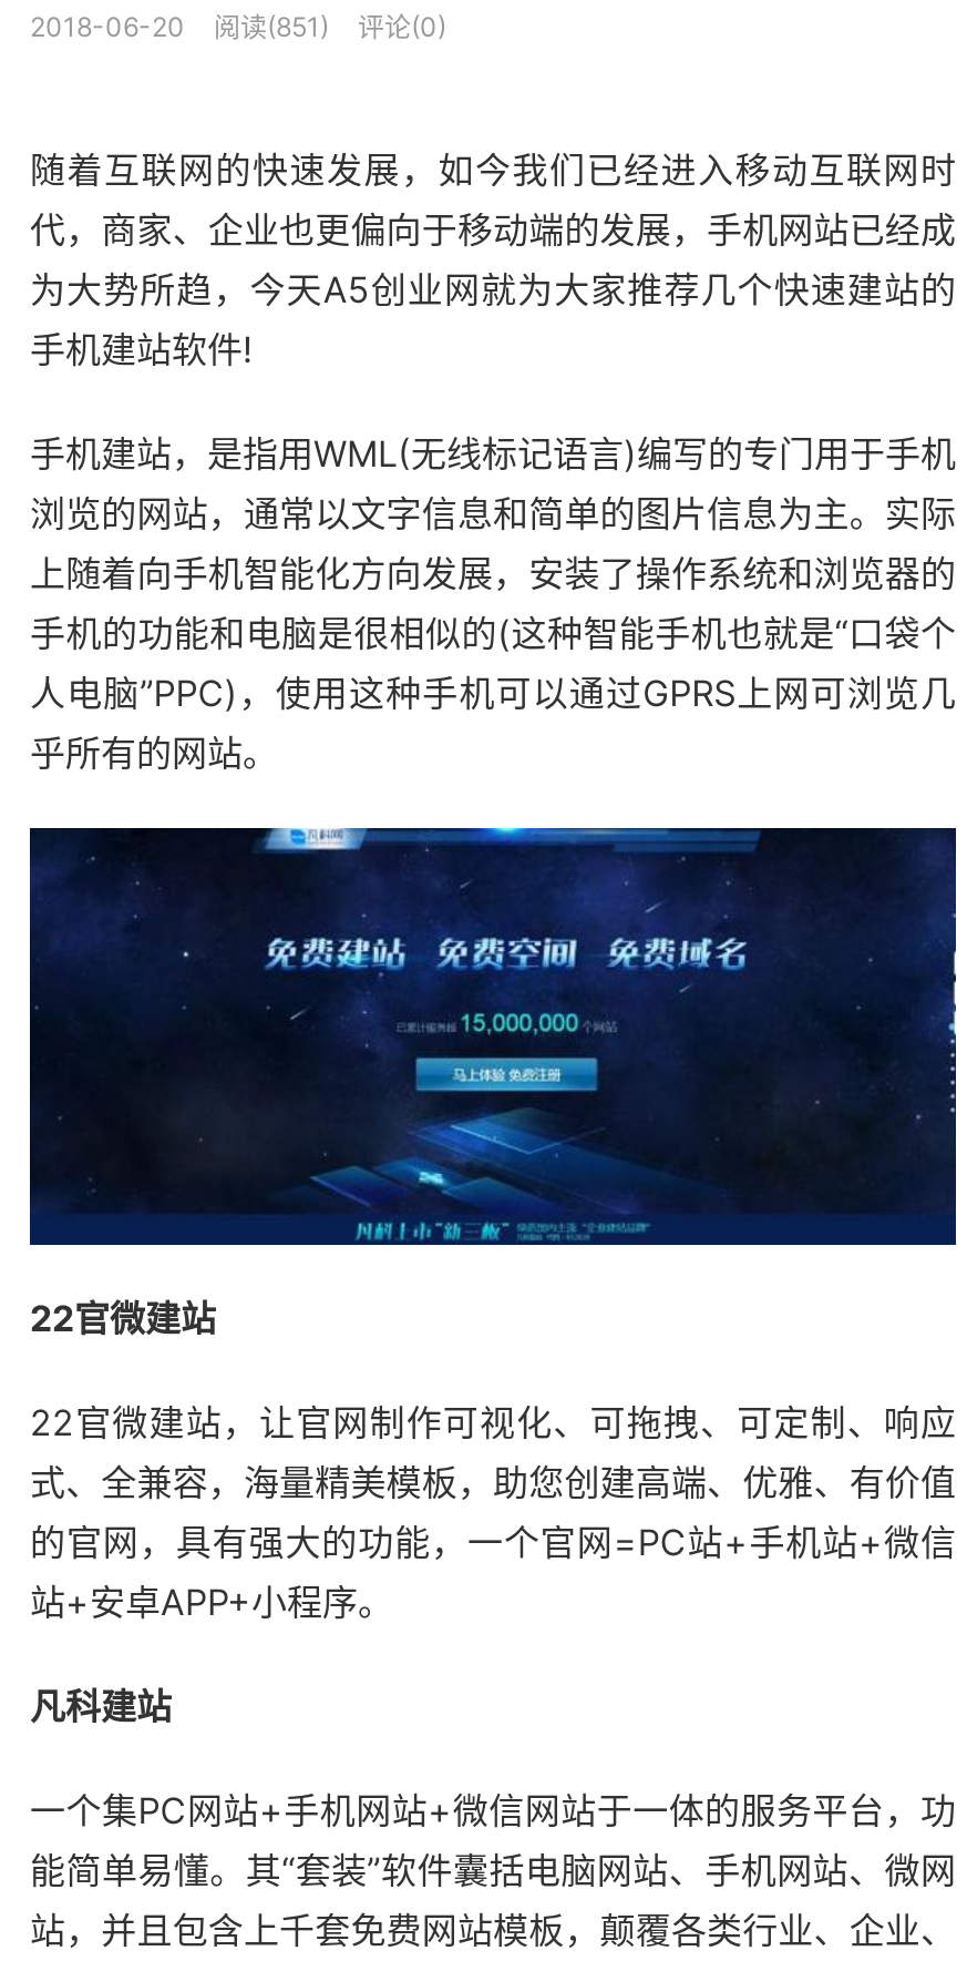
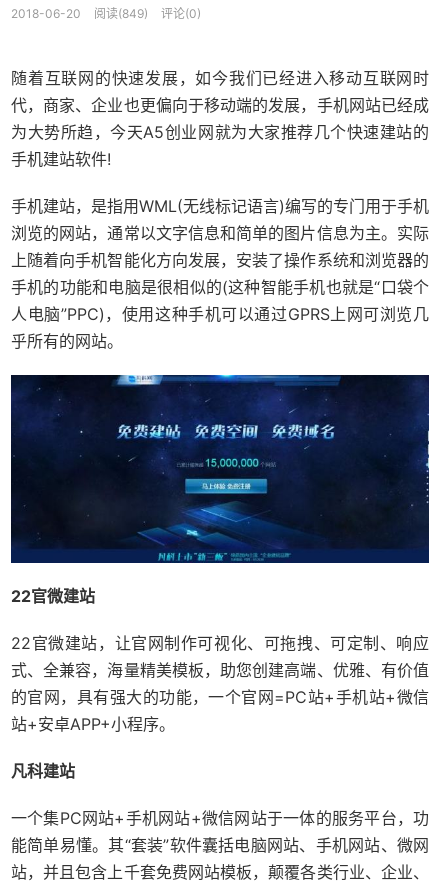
- 2018-06-20 阅读(851) 评论(0)
+ 2018-06-20 阅读(849) 评论(0)
